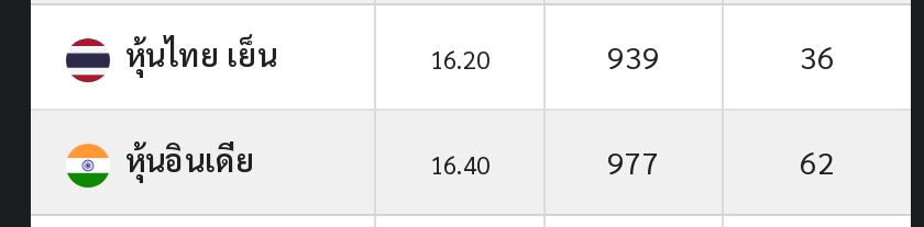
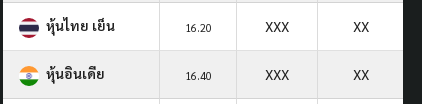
- 939
- 36
+ XXX
+ XX

- 977
- 62
+ XXX
+ XX
